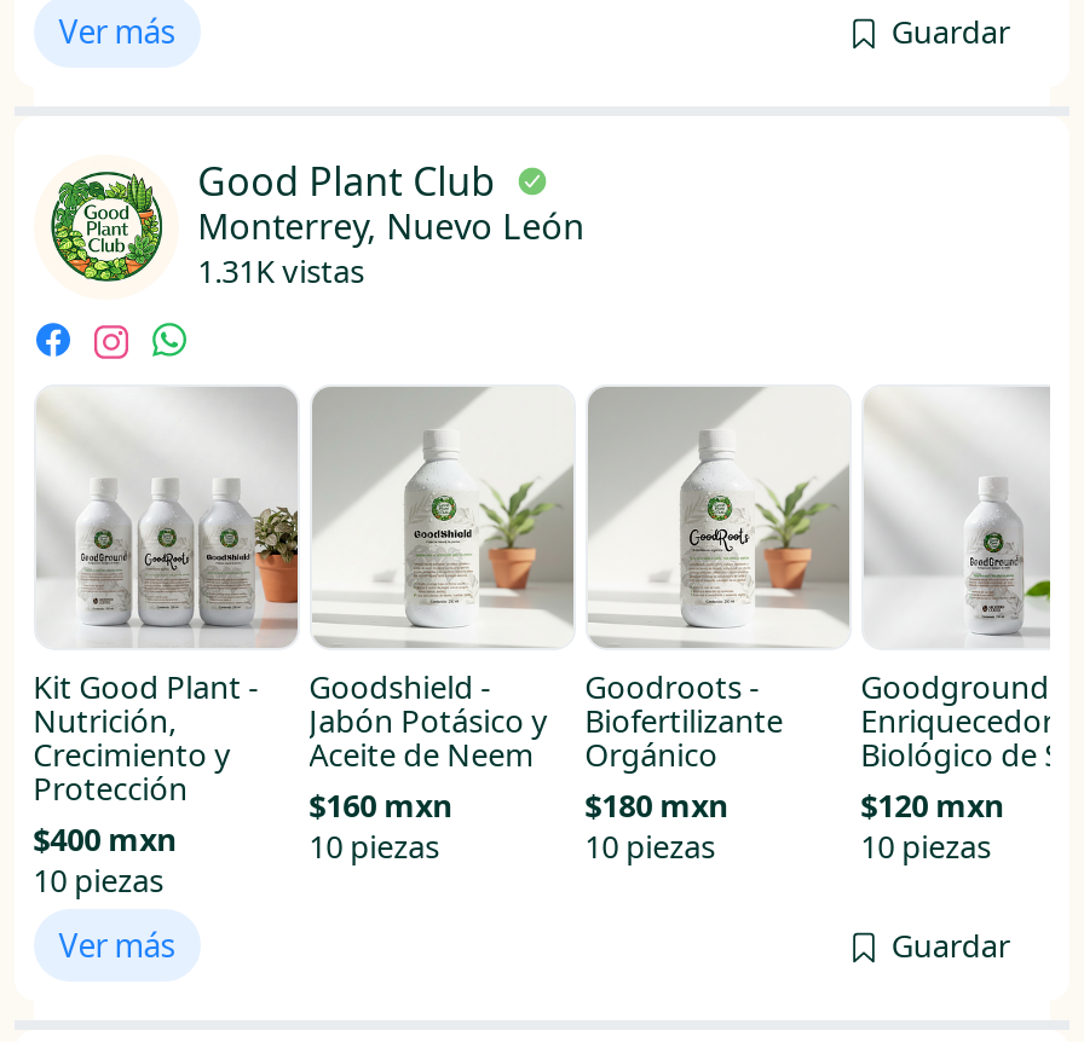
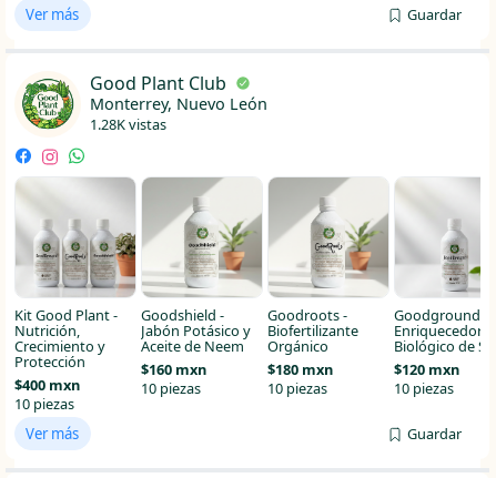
- 1.31K vistas
+ 1.28K vistas
